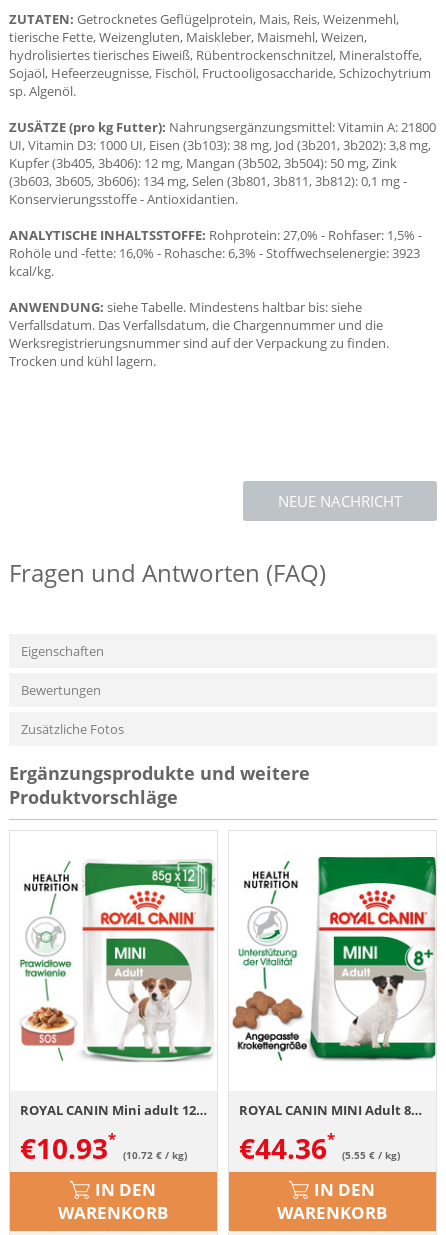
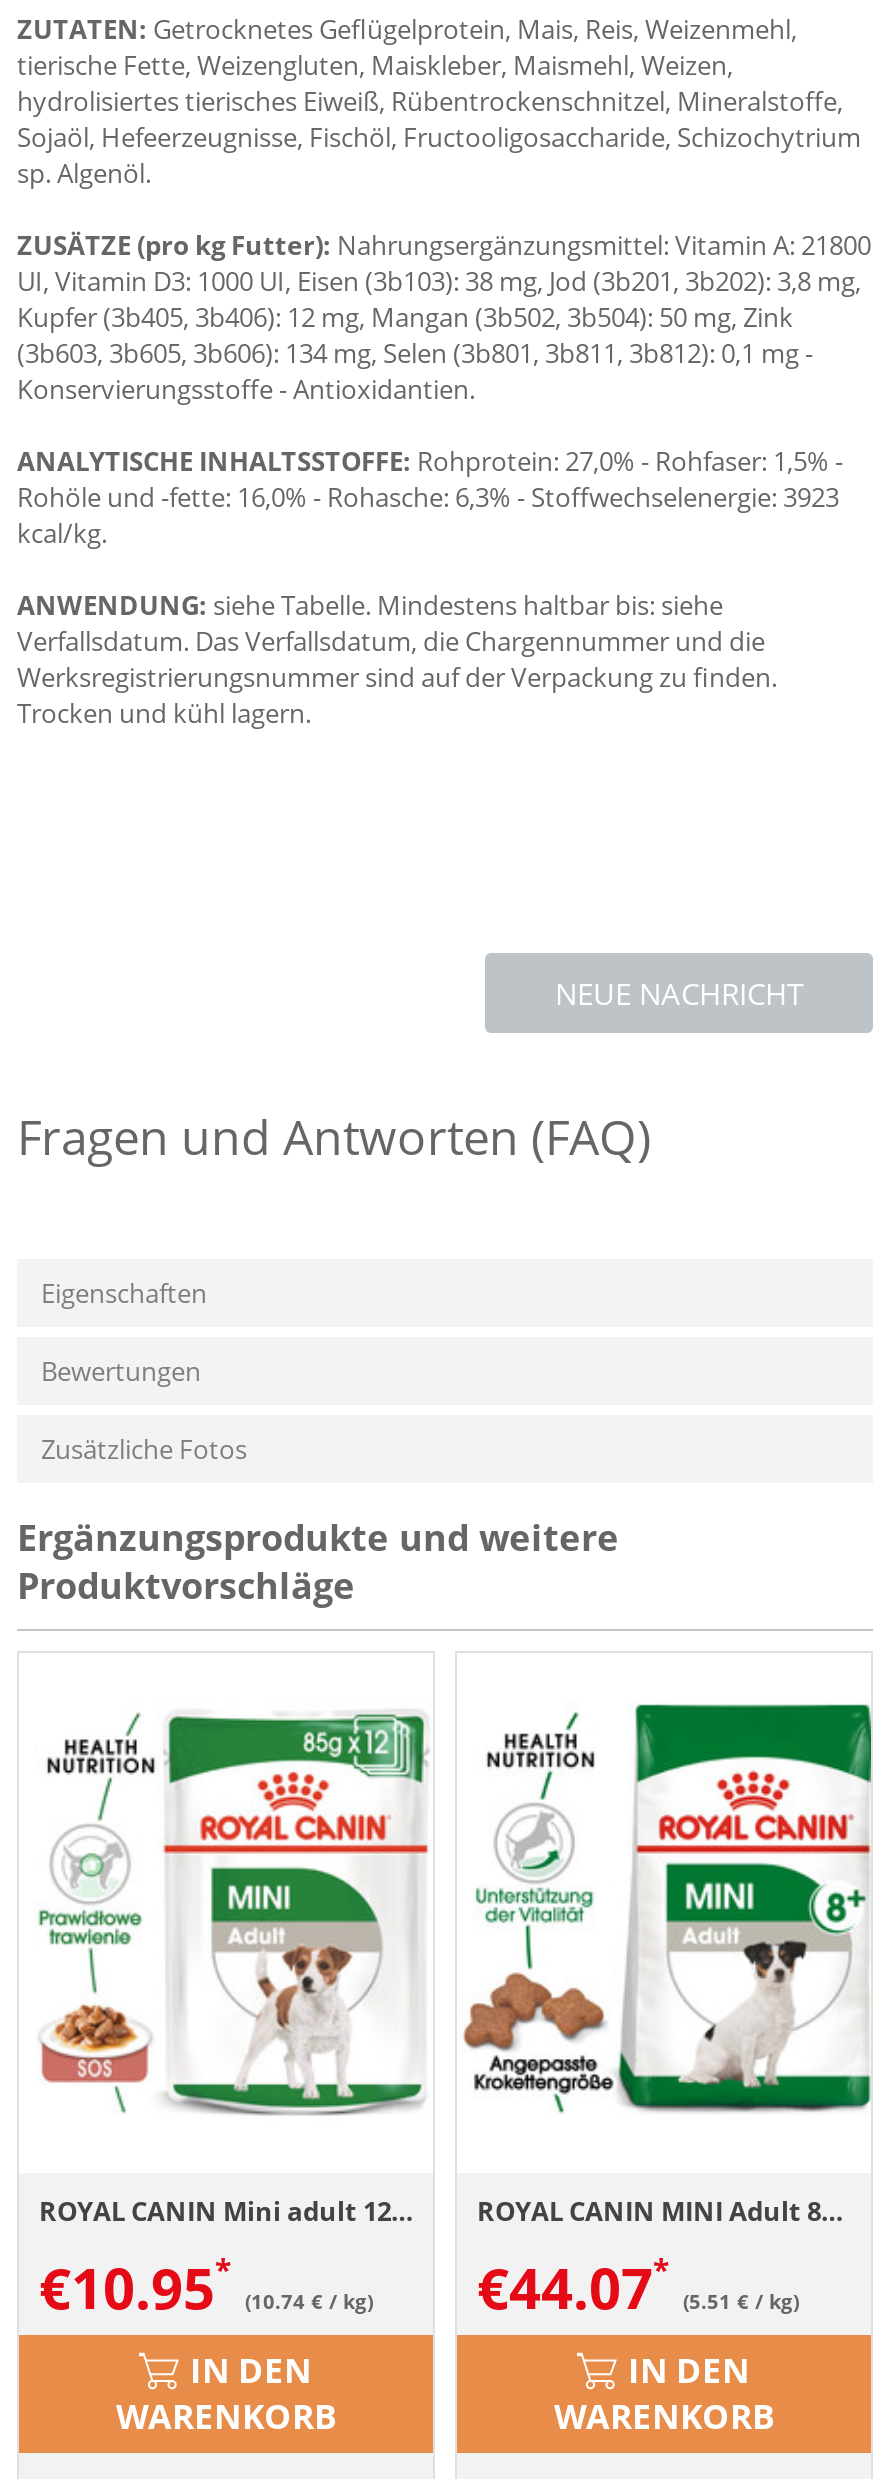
- €10.93
+ €10.95

- €44.36
+ €44.07

- (10.72 € / kg)
+ (10.74 € / kg)

- (5.55 € / kg)
+ (5.51 € / kg)
